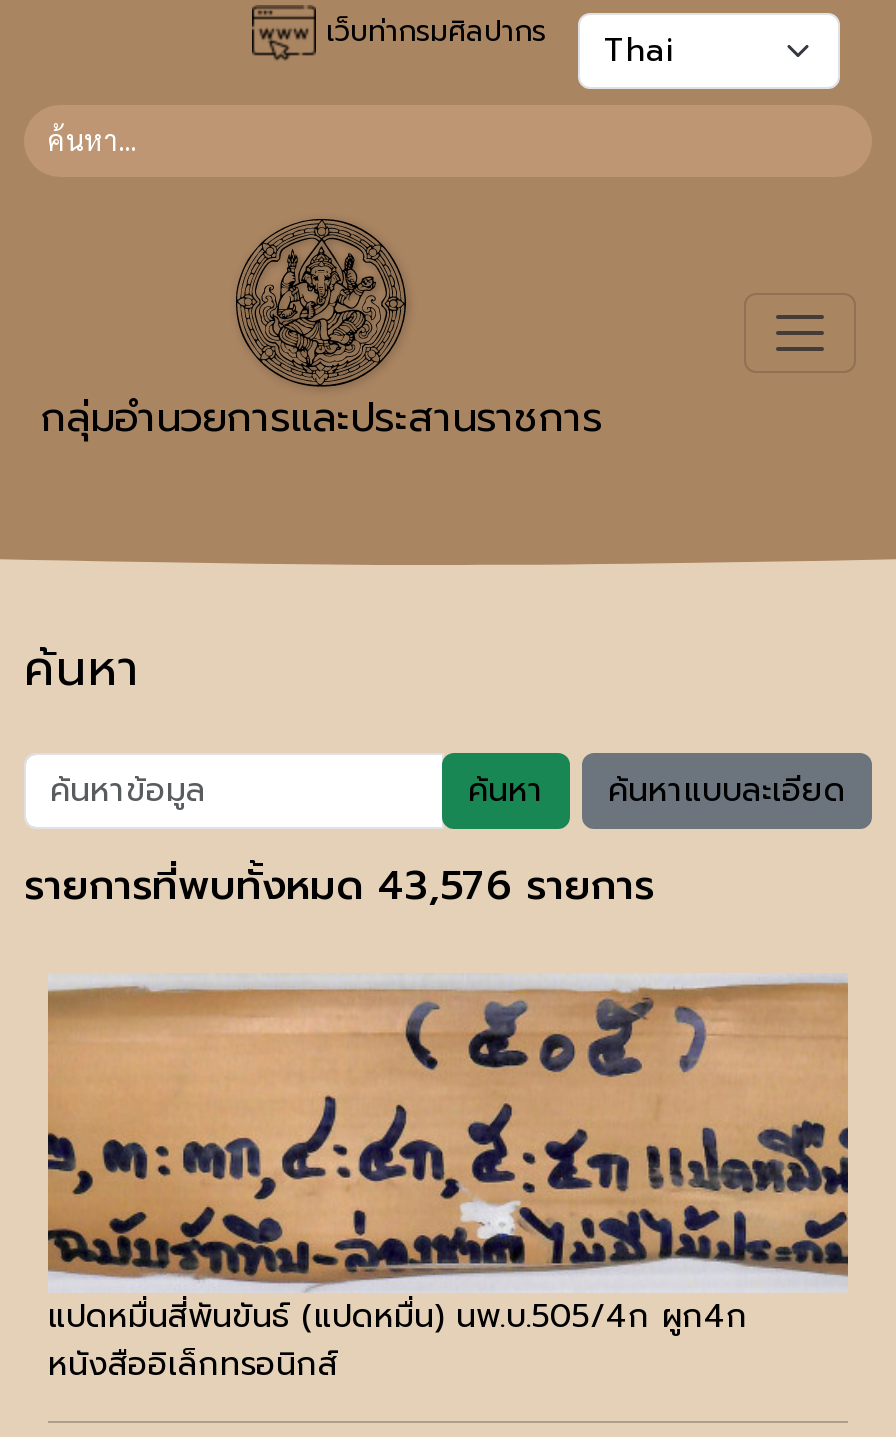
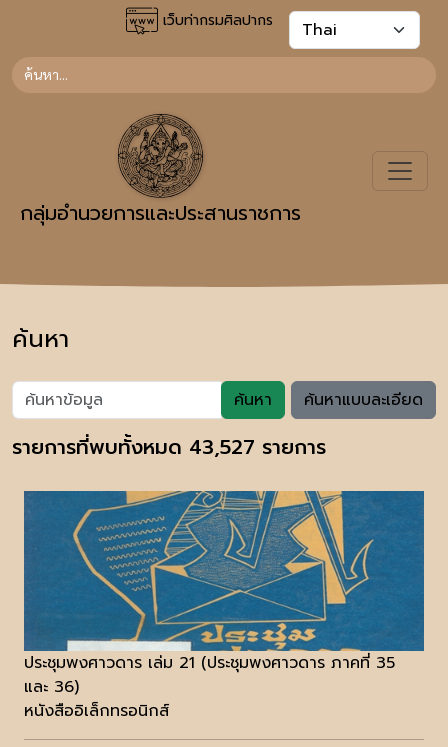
- รายการที่พบทั้งหมด 43,576 รายการ
+ รายการที่พบทั้งหมด 43,527 รายการ

- [image]
- แปดหมื่นสี่พันขันธ์ (แปดหมื่น) นพ.บ.505/4ก ผูก4ก
+ [image]
+ ประชุมพงศาวดาร เล่ม 21 (ประชุมพงศาวดาร ภาคที่ 35
+ และ 36)
